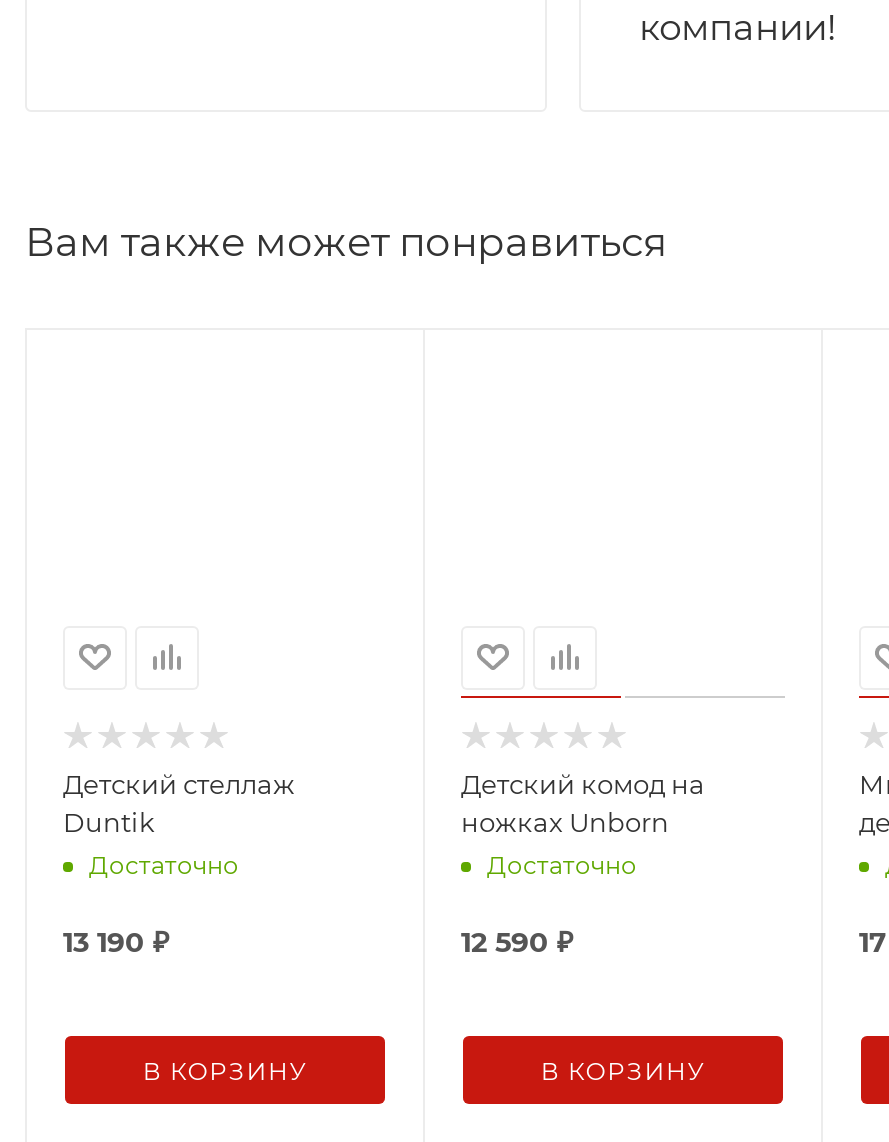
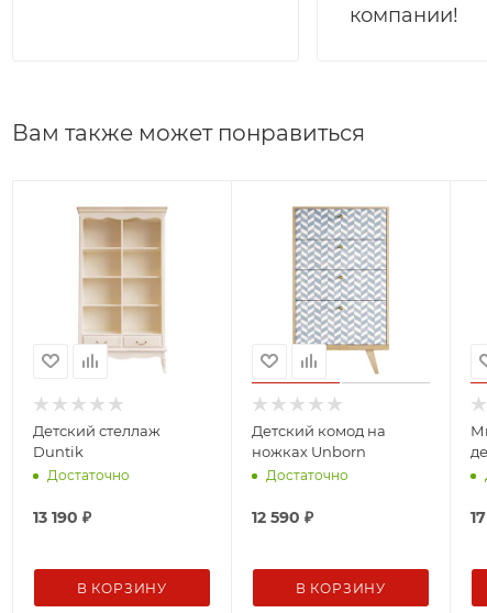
+ [image]

+ [image]
